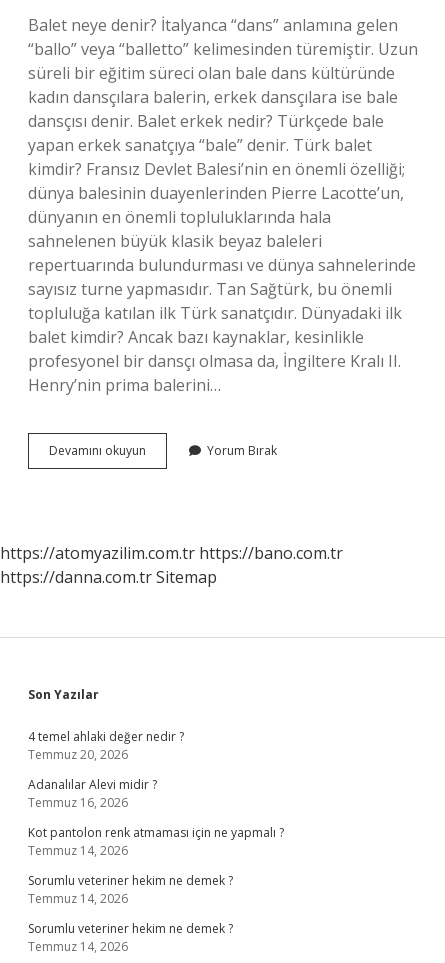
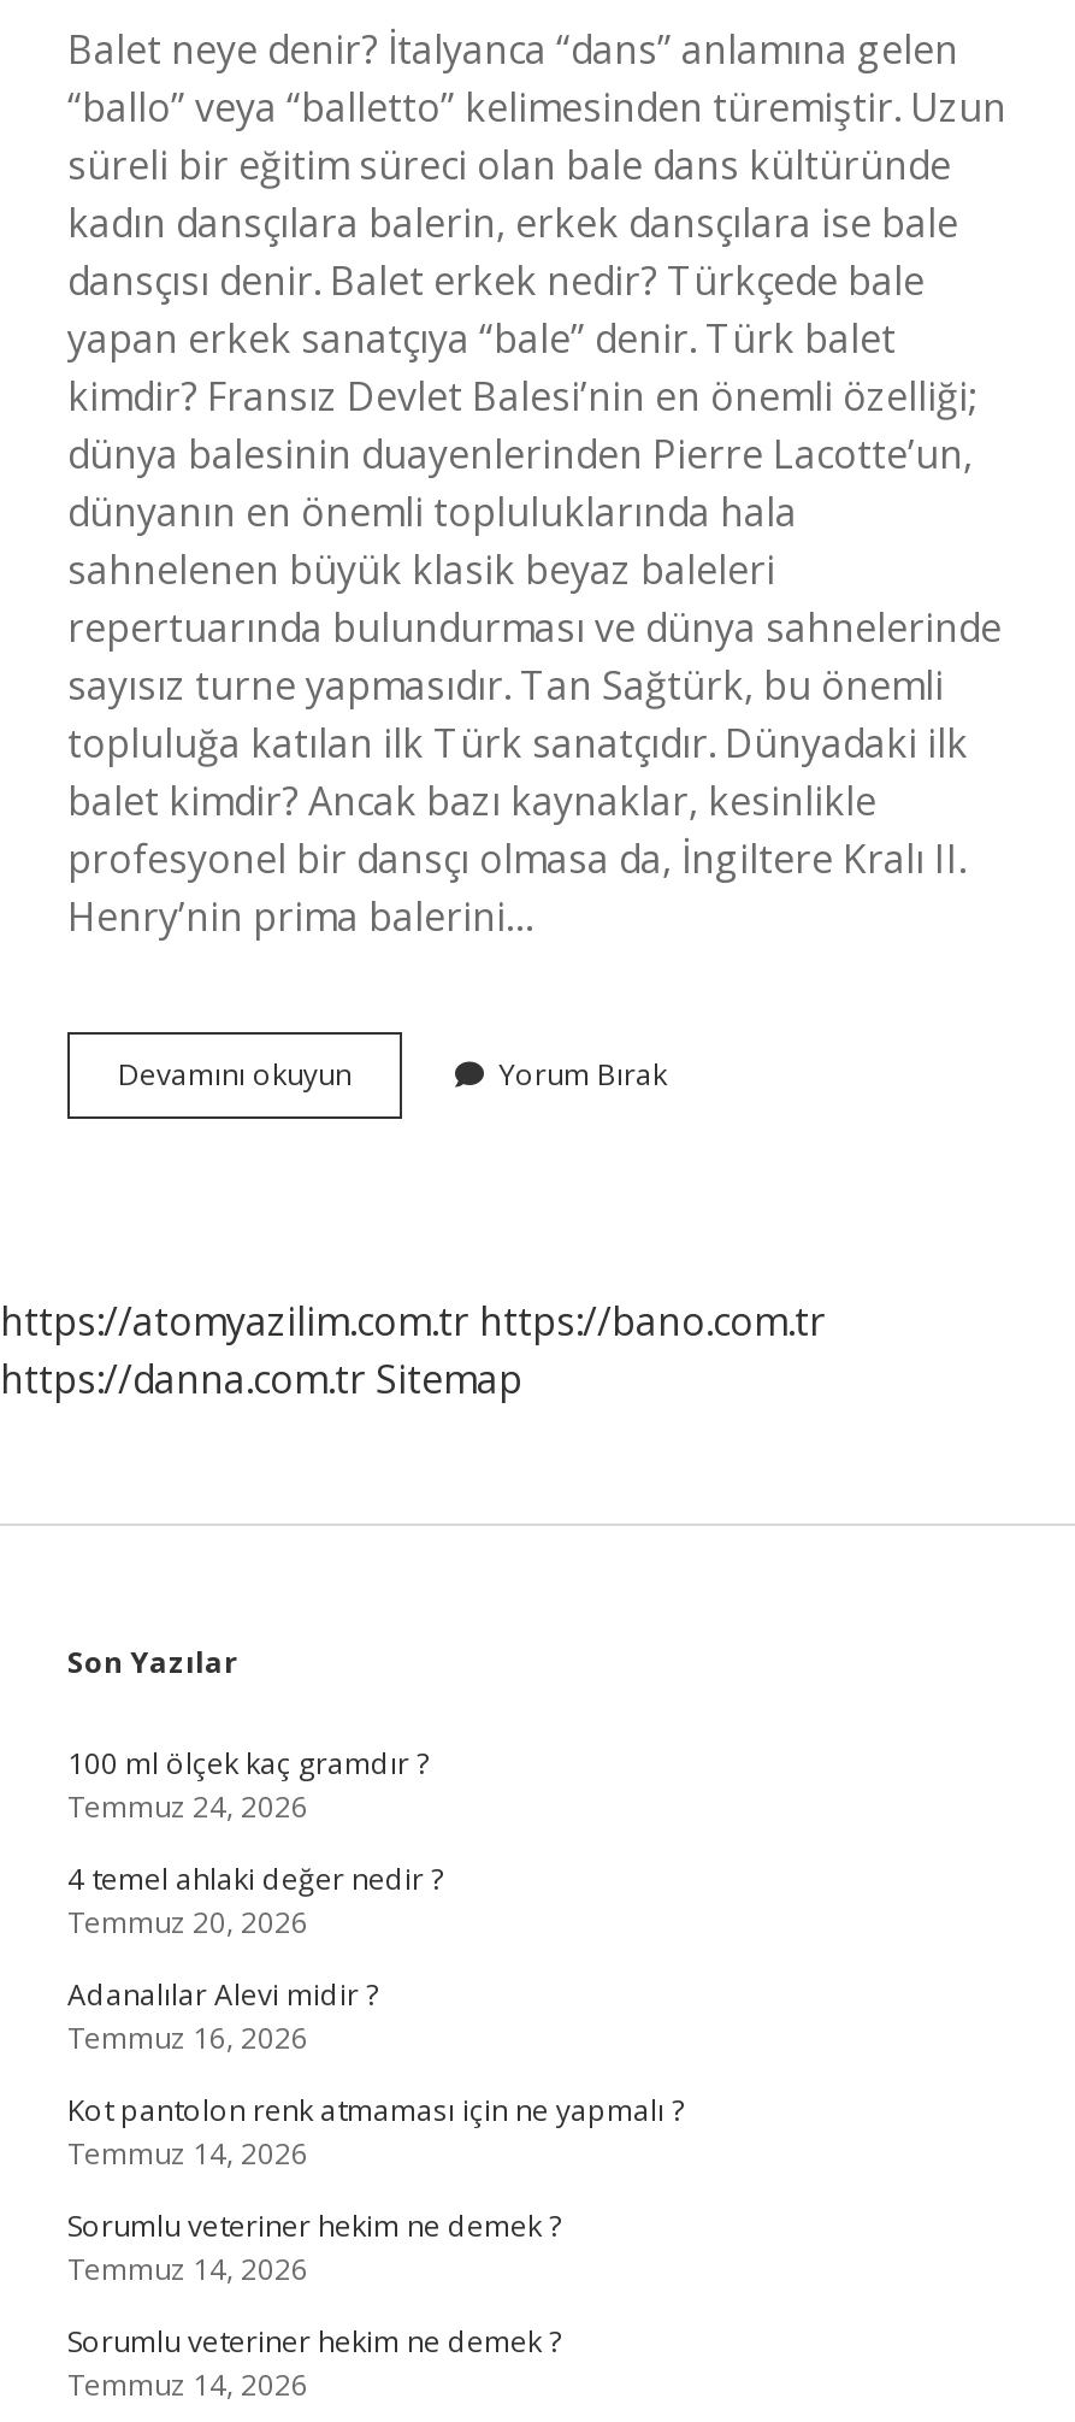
+ 100 ml ölçek kaç gramdır ?
+ Temmuz 24, 2026
